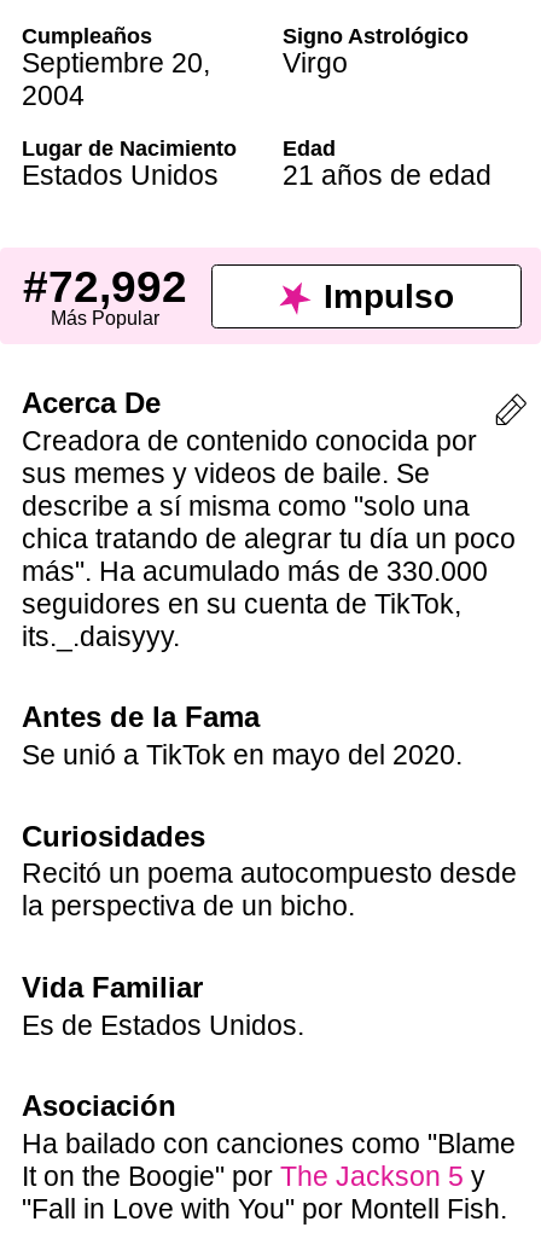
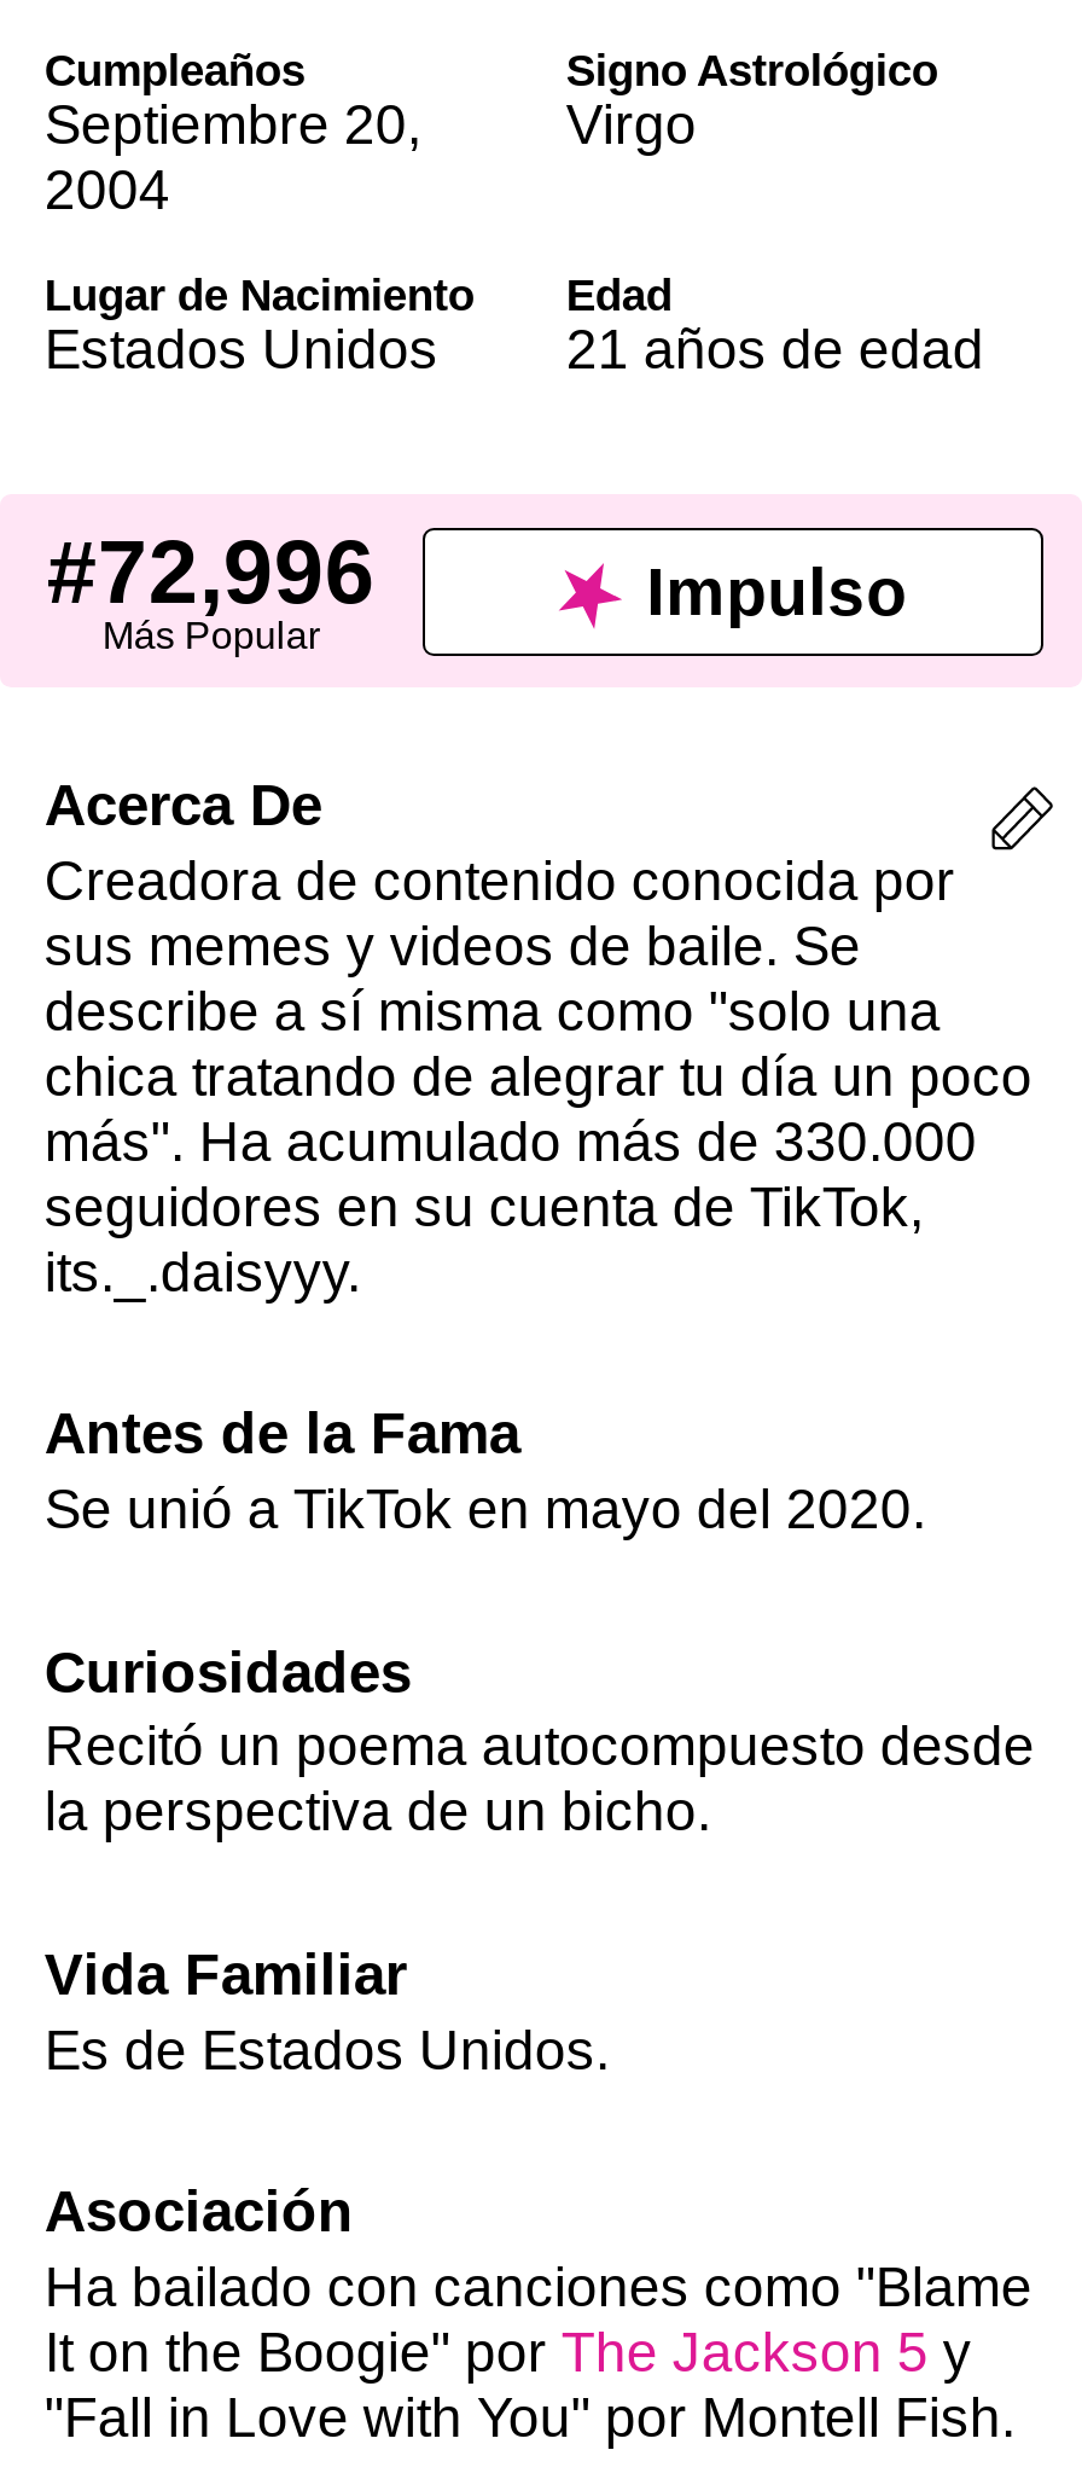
- #72,992
+ #72,996
